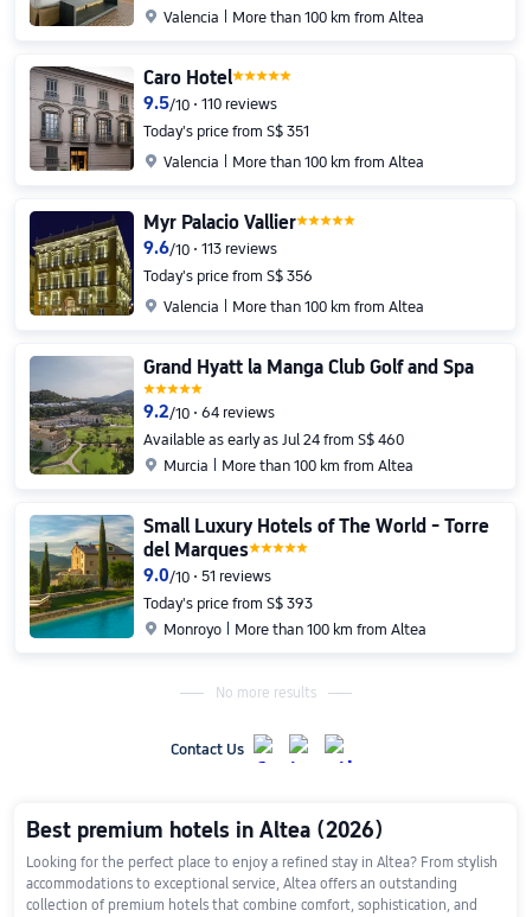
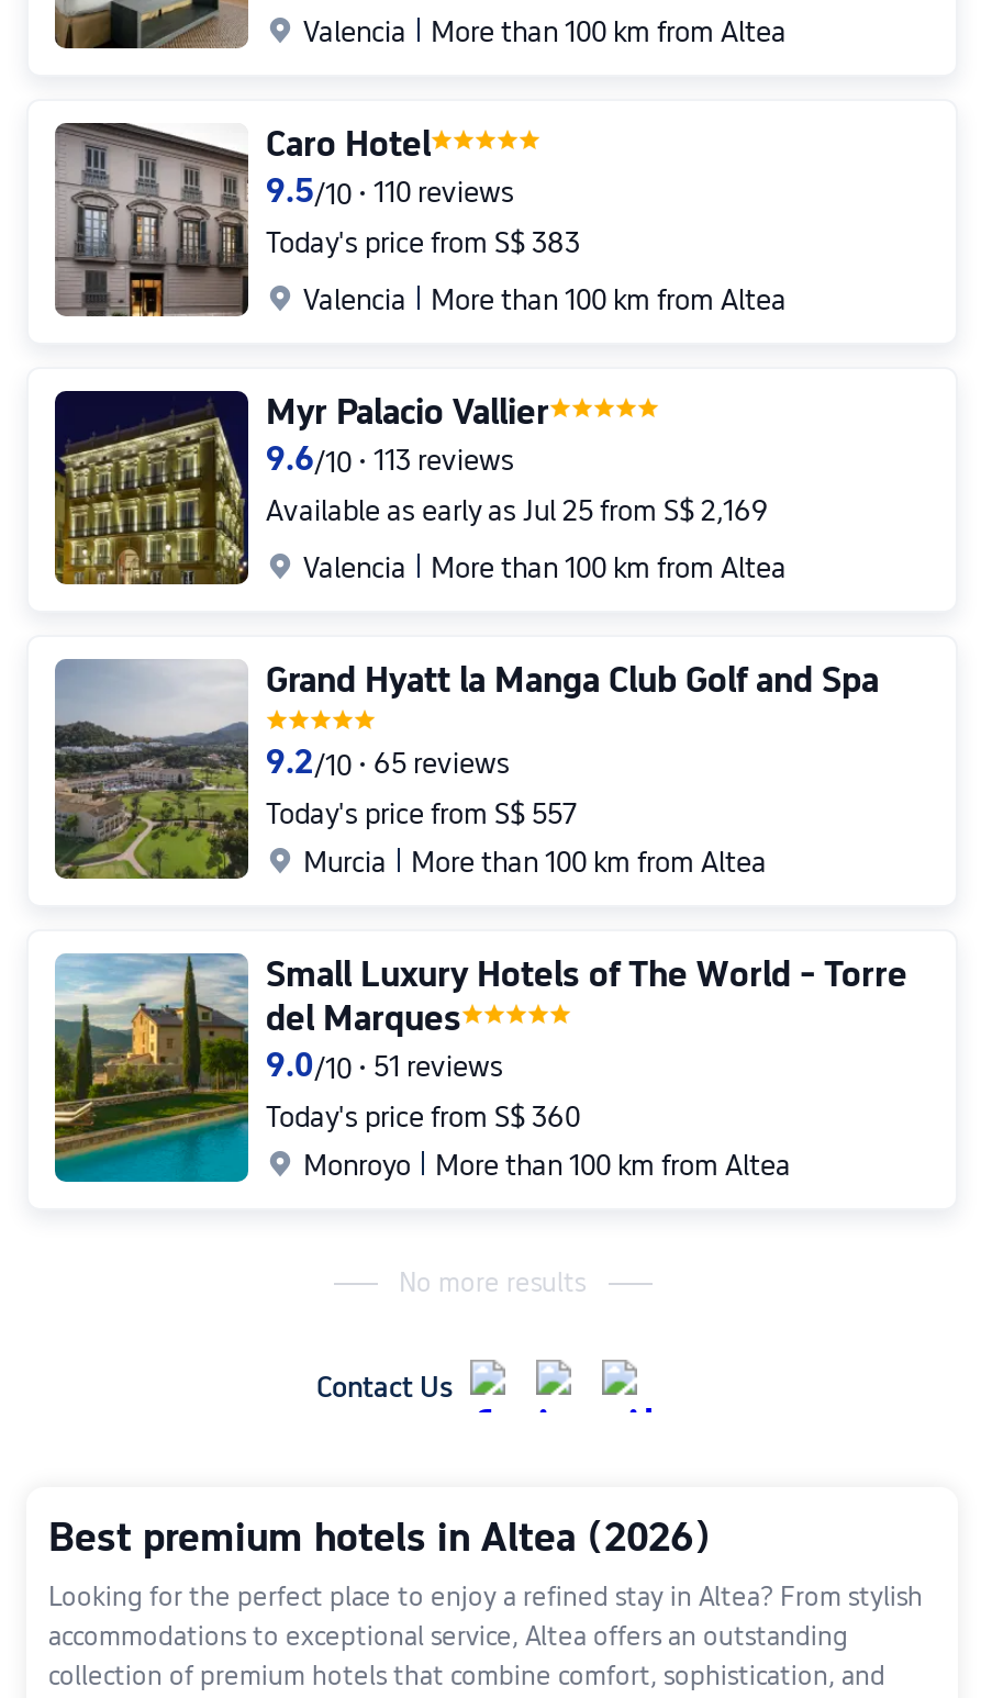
- Today's price from S$ 351
+ Today's price from S$ 383

- Today's price from S$ 356
+ Available as early as Jul 25 from S$ 2,169

- 9.2/10 64 reviews
+ 9.2/10 65 reviews

- Available as early as Jul 24 from S$ 460
+ Today's price from S$ 557

- Today's price from S$ 393
+ Today's price from S$ 360
